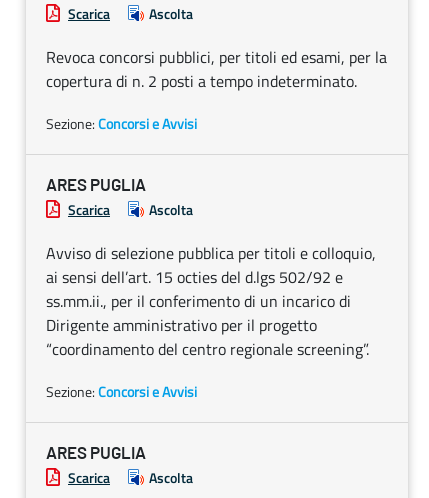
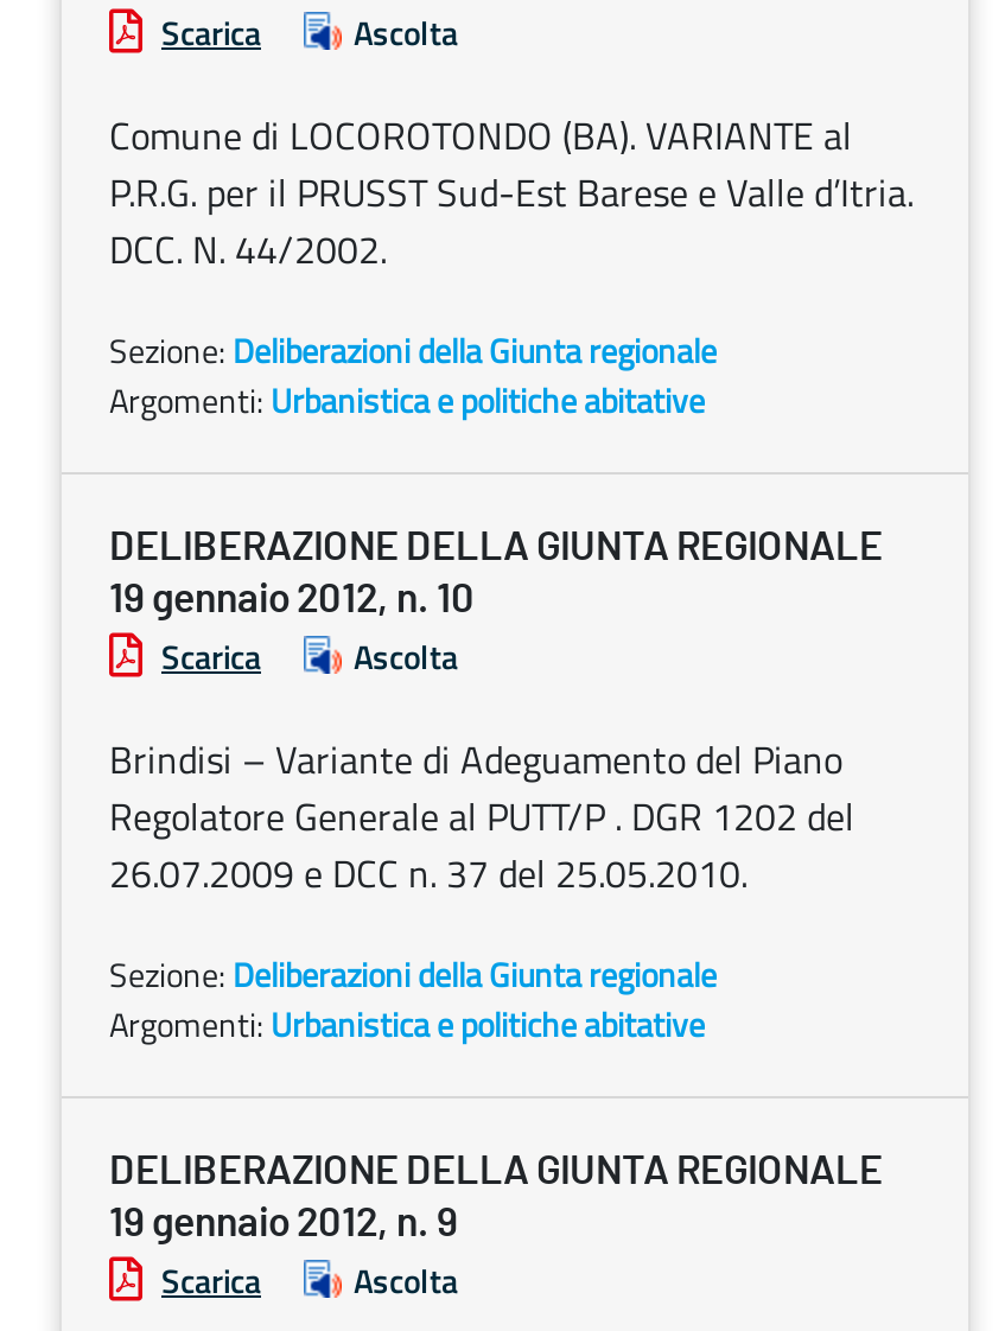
- Revoca concorsi pubblici, per titoli ed esami, per la
- copertura di n. 2 posti a tempo indeterminato.
+ Comune di LOCOROTONDO (BA). VARIANTE al
+ P.R.G. per il PRUSST Sud-Est Barese e Valle d’Itria.
+ DCC. N. 44/2002.

- Sezione: Concorsi e Avvisi
+ Sezione: Deliberazioni della Giunta regionale
+ Argomenti: Urbanistica e politiche abitative

- ARES PUGLIA
+ DELIBERAZIONE DELLA GIUNTA REGIONALE
+ 19 gennaio 2012, n. 10

- Avviso di selezione pubblica per titoli e colloquio,
- ai sensi dell’art. 15 octies del d.lgs 502/92 e
- ss.mm.ii., per il conferimento di un incarico di
- Dirigente amministrativo per il progetto
- “coordinamento del centro regionale screening”.
+ Brindisi – Variante di Adeguamento del Piano
+ Regolatore Generale al PUTT/P . DGR 1202 del
+ 26.07.2009 e DCC n. 37 del 25.05.2010.

- Sezione: Concorsi e Avvisi
+ Sezione: Deliberazioni della Giunta regionale
+ Argomenti: Urbanistica e politiche abitative

- ARES PUGLIA
+ DELIBERAZIONE DELLA GIUNTA REGIONALE
+ 19 gennaio 2012, n. 9
